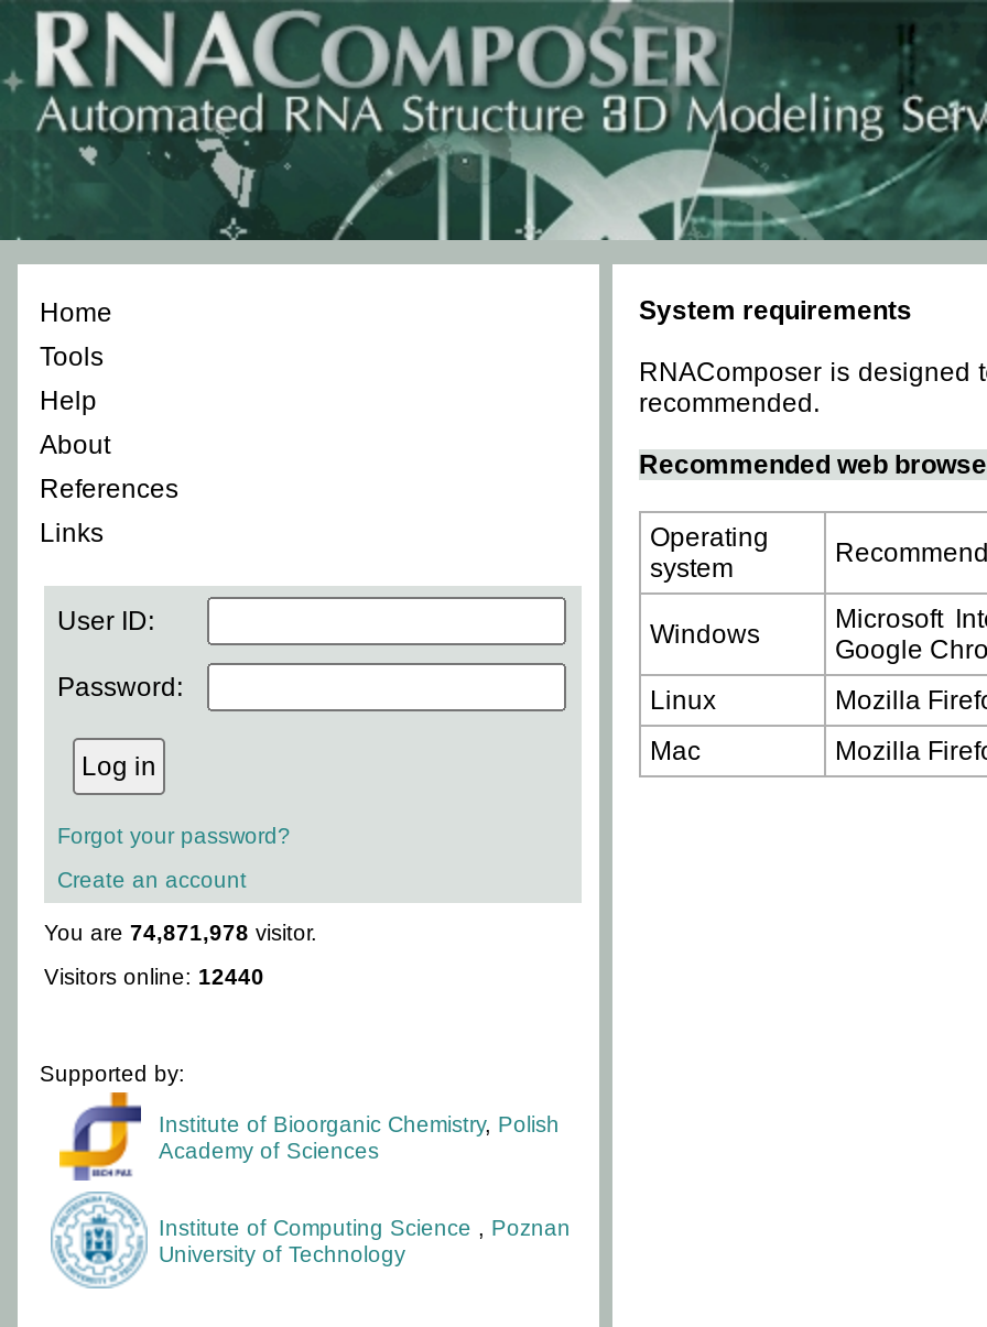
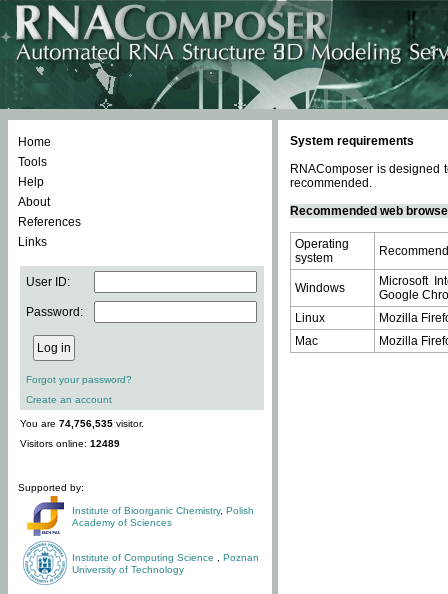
- You are 74,871,978 visitor.
+ You are 74,756,535 visitor.

- Visitors online: 12440
+ Visitors online: 12489
